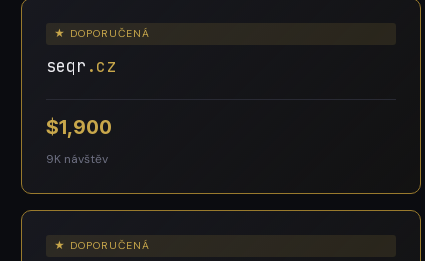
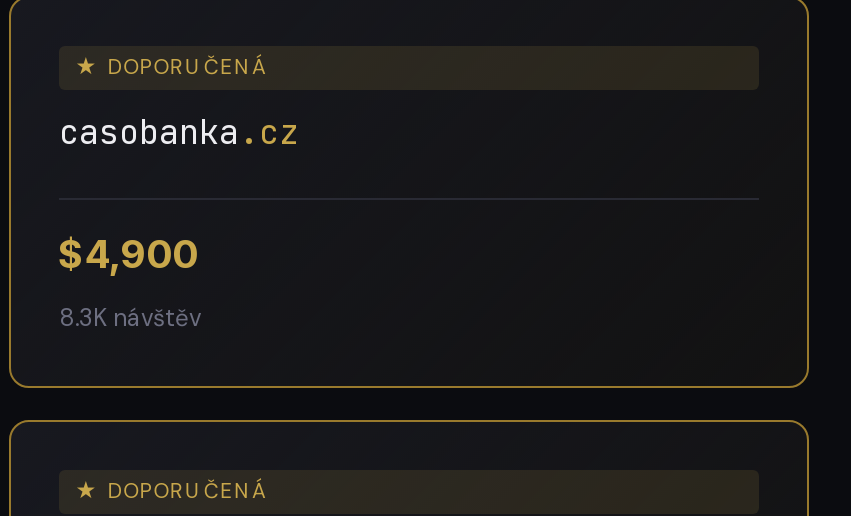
- seqr.cz
+ casobanka.cz

- $1,900
+ $4,900

- 9K návštěv
+ 8.3K návštěv
